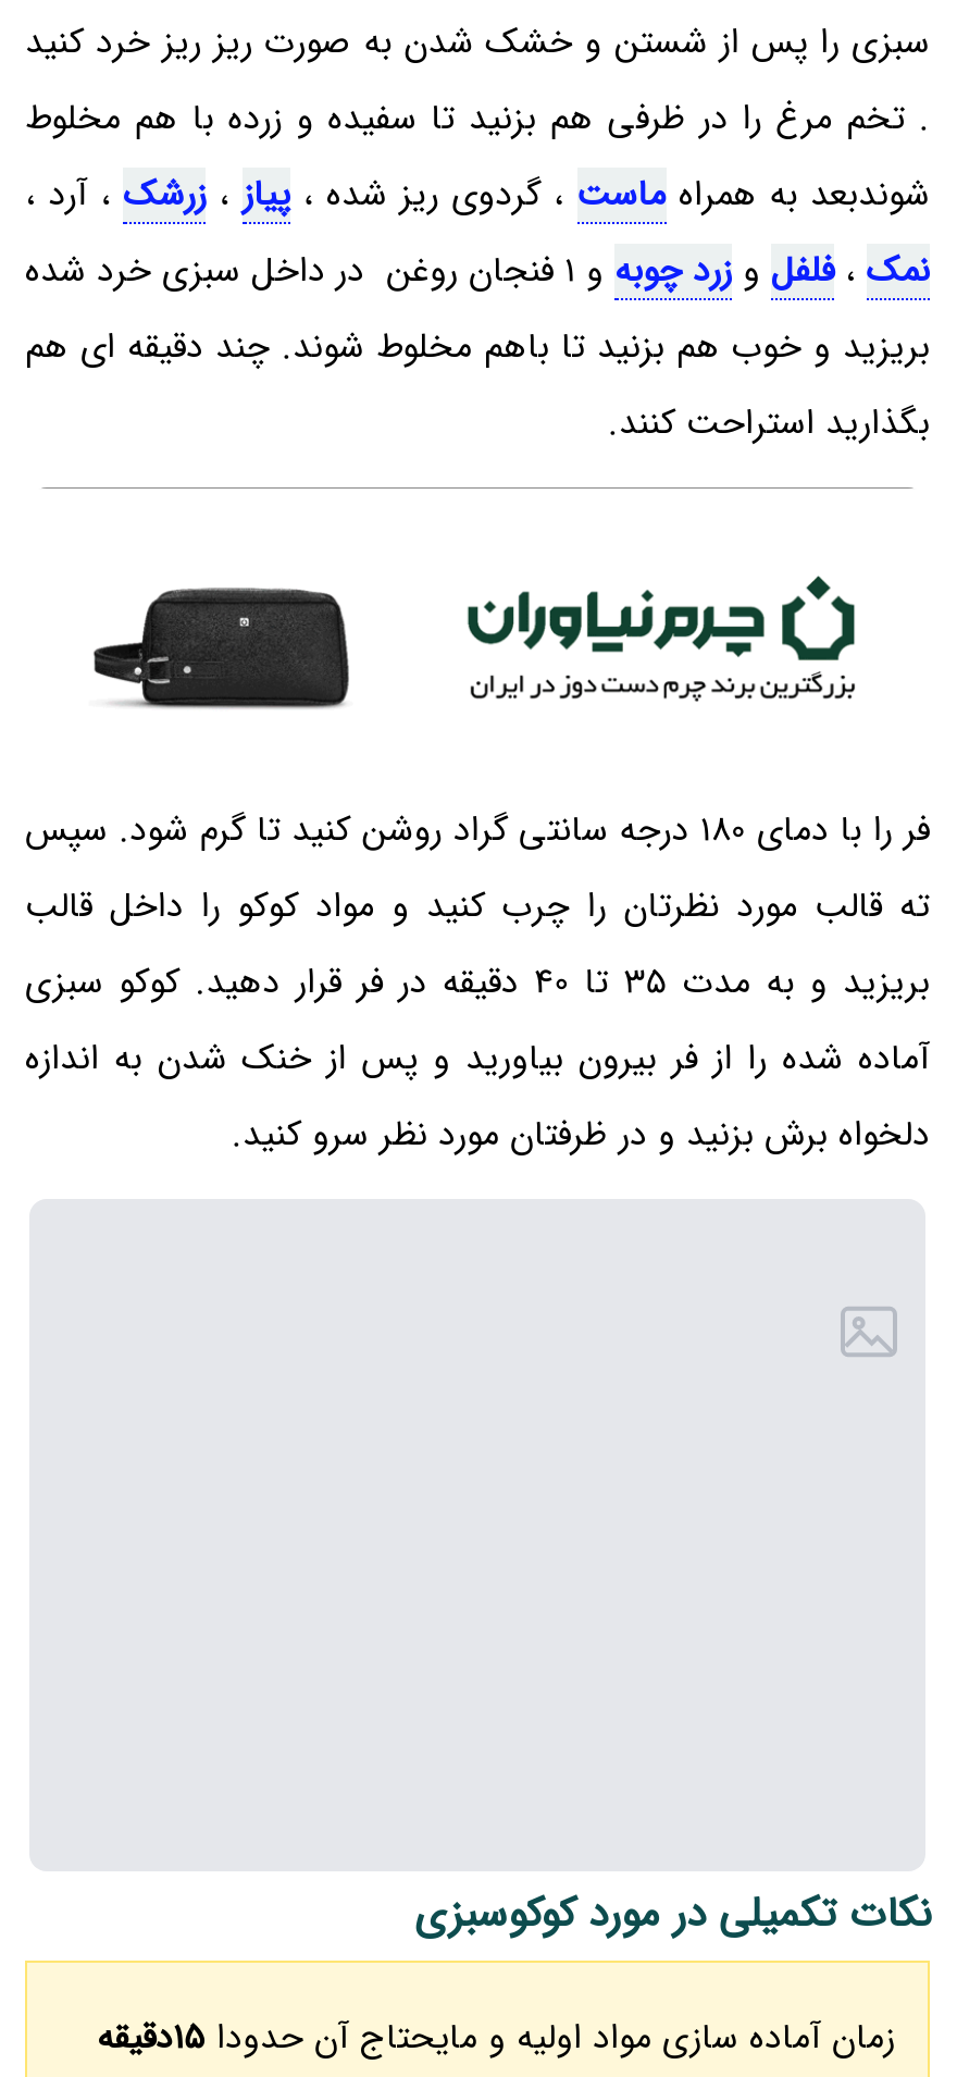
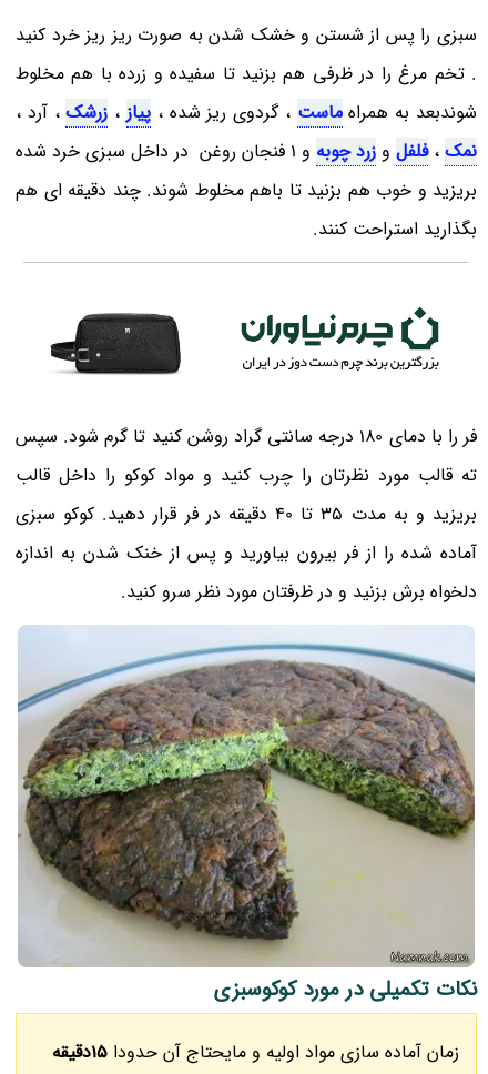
+ [image]
